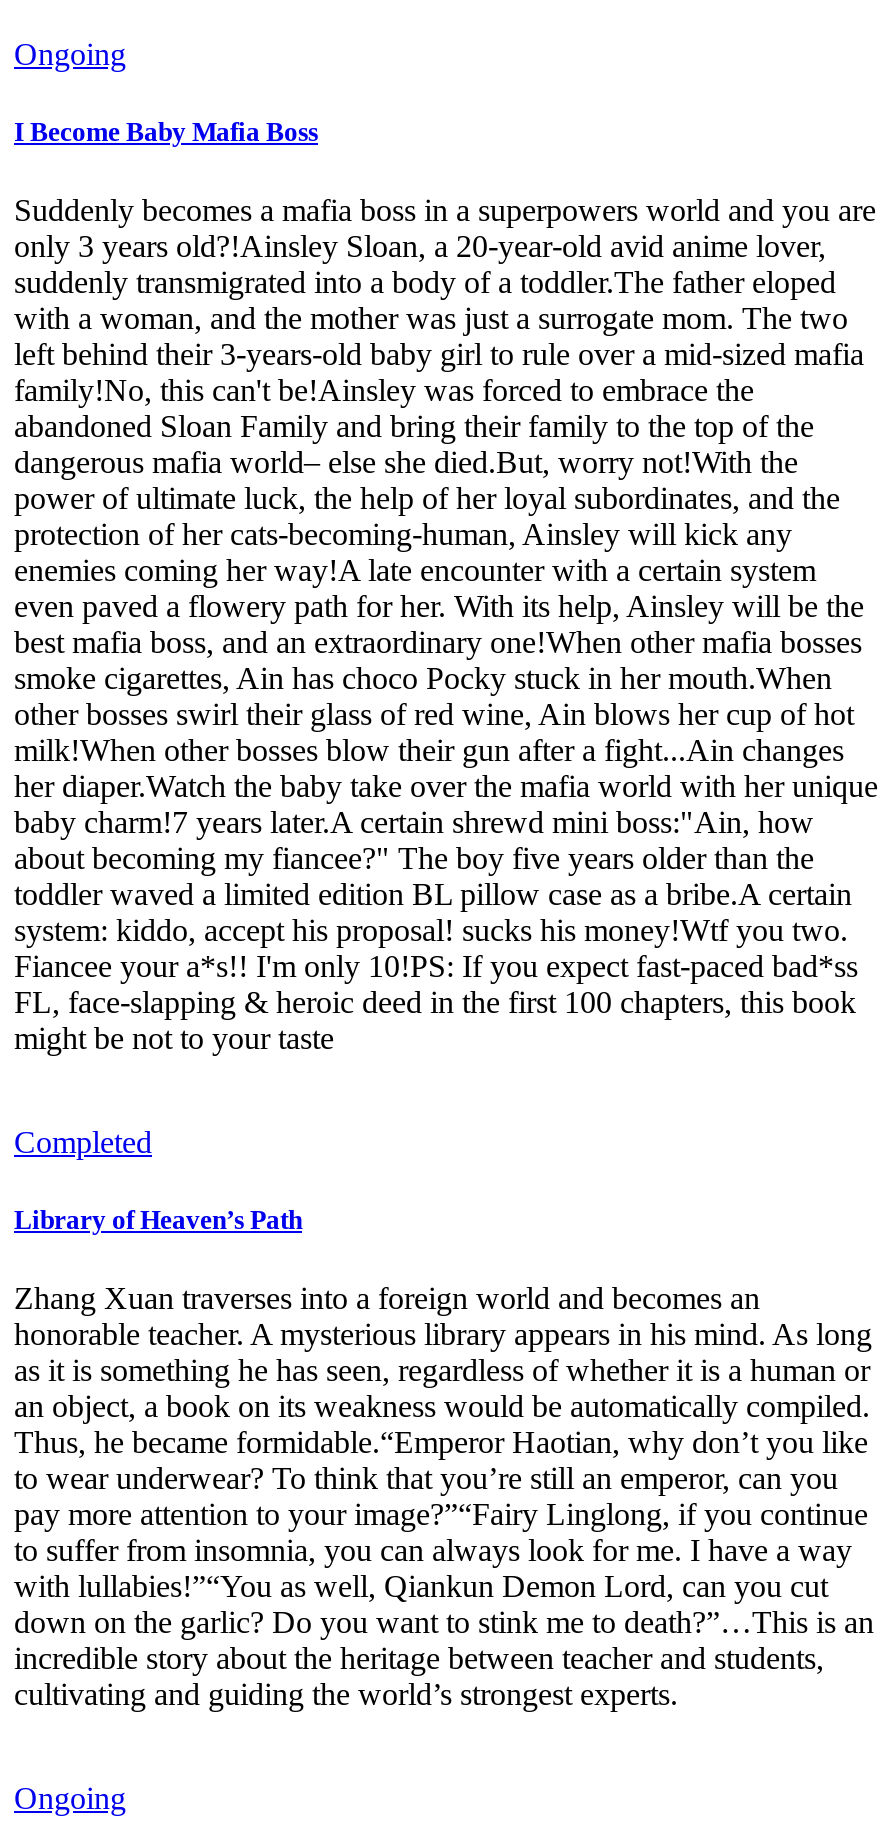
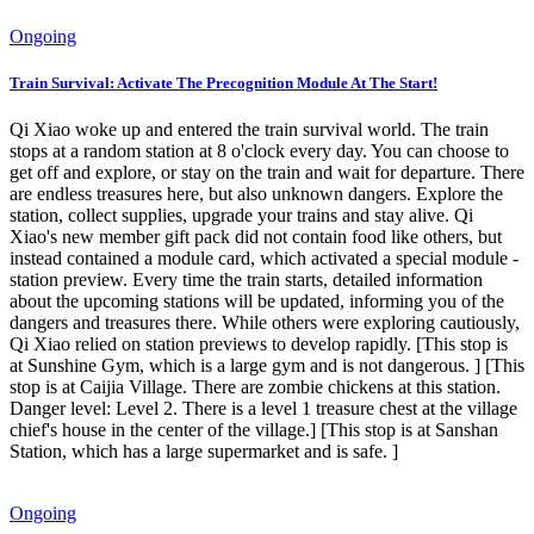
- I Become Baby Mafia Boss
- Suddenly becomes a mafia boss in a superpowers world and you are
- only 3 years old?!Ainsley Sloan, a 20-year-old avid anime lover,
- suddenly transmigrated into a body of a toddler.The father eloped
- with a woman, and the mother was just a surrogate mom. The two
- left behind their 3-years-old baby girl to rule over a mid-sized mafia
- family!No, this can't be!Ainsley was forced to embrace the
- abandoned Sloan Family and bring their family to the top of the
- dangerous mafia world– else she died.But, worry not!With the
- power of ultimate luck, the help of her loyal subordinates, and the
- protection of her cats-becoming-human, Ainsley will kick any
- enemies coming her way!A late encounter with a certain system
- even paved a flowery path for her. With its help, Ainsley will be the
- best mafia boss, and an extraordinary one!When other mafia bosses
- smoke cigarettes, Ain has choco Pocky stuck in her mouth.When
- other bosses swirl their glass of red wine, Ain blows her cup of hot
- milk!When other bosses blow their gun after a fight...Ain changes
- her diaper.Watch the baby take over the mafia world with her unique
- baby charm!7 years later.A certain shrewd mini boss:"Ain, how
- about becoming my fiancee?" The boy five years older than the
- toddler waved a limited edition BL pillow case as a bribe.A certain
- system: kiddo, accept his proposal! sucks his money!Wtf you two.
- Fiancee your a*s!! I'm only 10!PS: If you expect fast-paced bad*ss
- FL, face-slapping & heroic deed in the first 100 chapters, this book
- might be not to your taste
- Completed
- Library of Heaven’s Path
- Zhang Xuan traverses into a foreign world and becomes an
- honorable teacher. A mysterious library appears in his mind. As long
- as it is something he has seen, regardless of whether it is a human or
- an object, a book on its weakness would be automatically compiled.
- Thus, he became formidable.“Emperor Haotian, why don’t you like
- to wear underwear? To think that you’re still an emperor, can you
- pay more attention to your image?”“Fairy Linglong, if you continue
- to suffer from insomnia, you can always look for me. I have a way
- with lullabies!”“You as well, Qiankun Demon Lord, can you cut
- down on the garlic? Do you want to stink me to death?”…This is an
- incredible story about the heritage between teacher and students,
- cultivating and guiding the world’s strongest experts.
+ Train Survival: Activate The Precognition Module At The Start!
+ Qi Xiao woke up and entered the train survival world. The train
+ stops at a random station at 8 o'clock every day. You can choose to
+ get off and explore, or stay on the train and wait for departure. There
+ are endless treasures here, but also unknown dangers. Explore the
+ station, collect supplies, upgrade your trains and stay alive. Qi
+ Xiao's new member gift pack did not contain food like others, but
+ instead contained a module card, which activated a special module -
+ station preview. Every time the train starts, detailed information
+ about the upcoming stations will be updated, informing you of the
+ dangers and treasures there. While others were exploring cautiously,
+ Qi Xiao relied on station previews to develop rapidly. [This stop is
+ at Sunshine Gym, which is a large gym and is not dangerous. ] [This
+ stop is at Caijia Village. There are zombie chickens at this station.
+ Danger level: Level 2. There is a level 1 treasure chest at the village
+ chief's house in the center of the village.] [This stop is at Sanshan
+ Station, which has a large supermarket and is safe. ]
